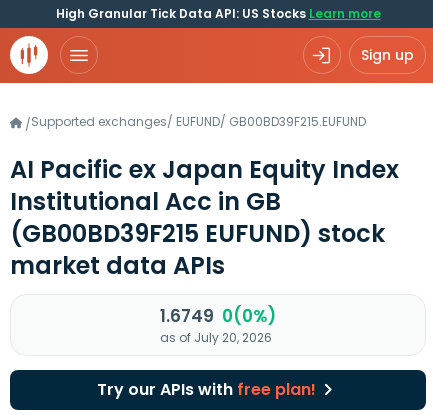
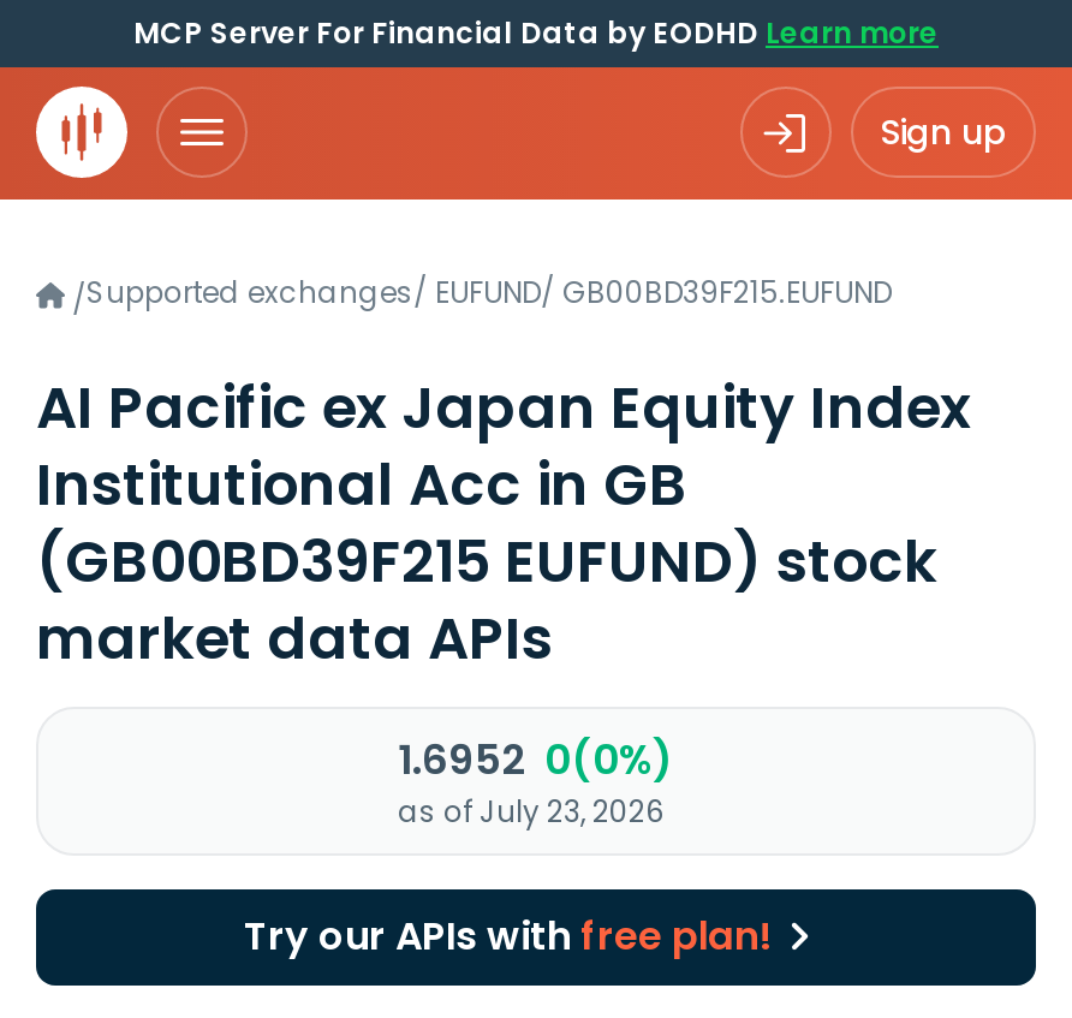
- High Granular Tick Data API: US Stocks Learn more
+ MCP Server For Financial Data by EODHD Learn more

- 1.6749 0(0%)
+ 1.6952 0(0%)

- as of July 20, 2026
+ as of July 23, 2026
